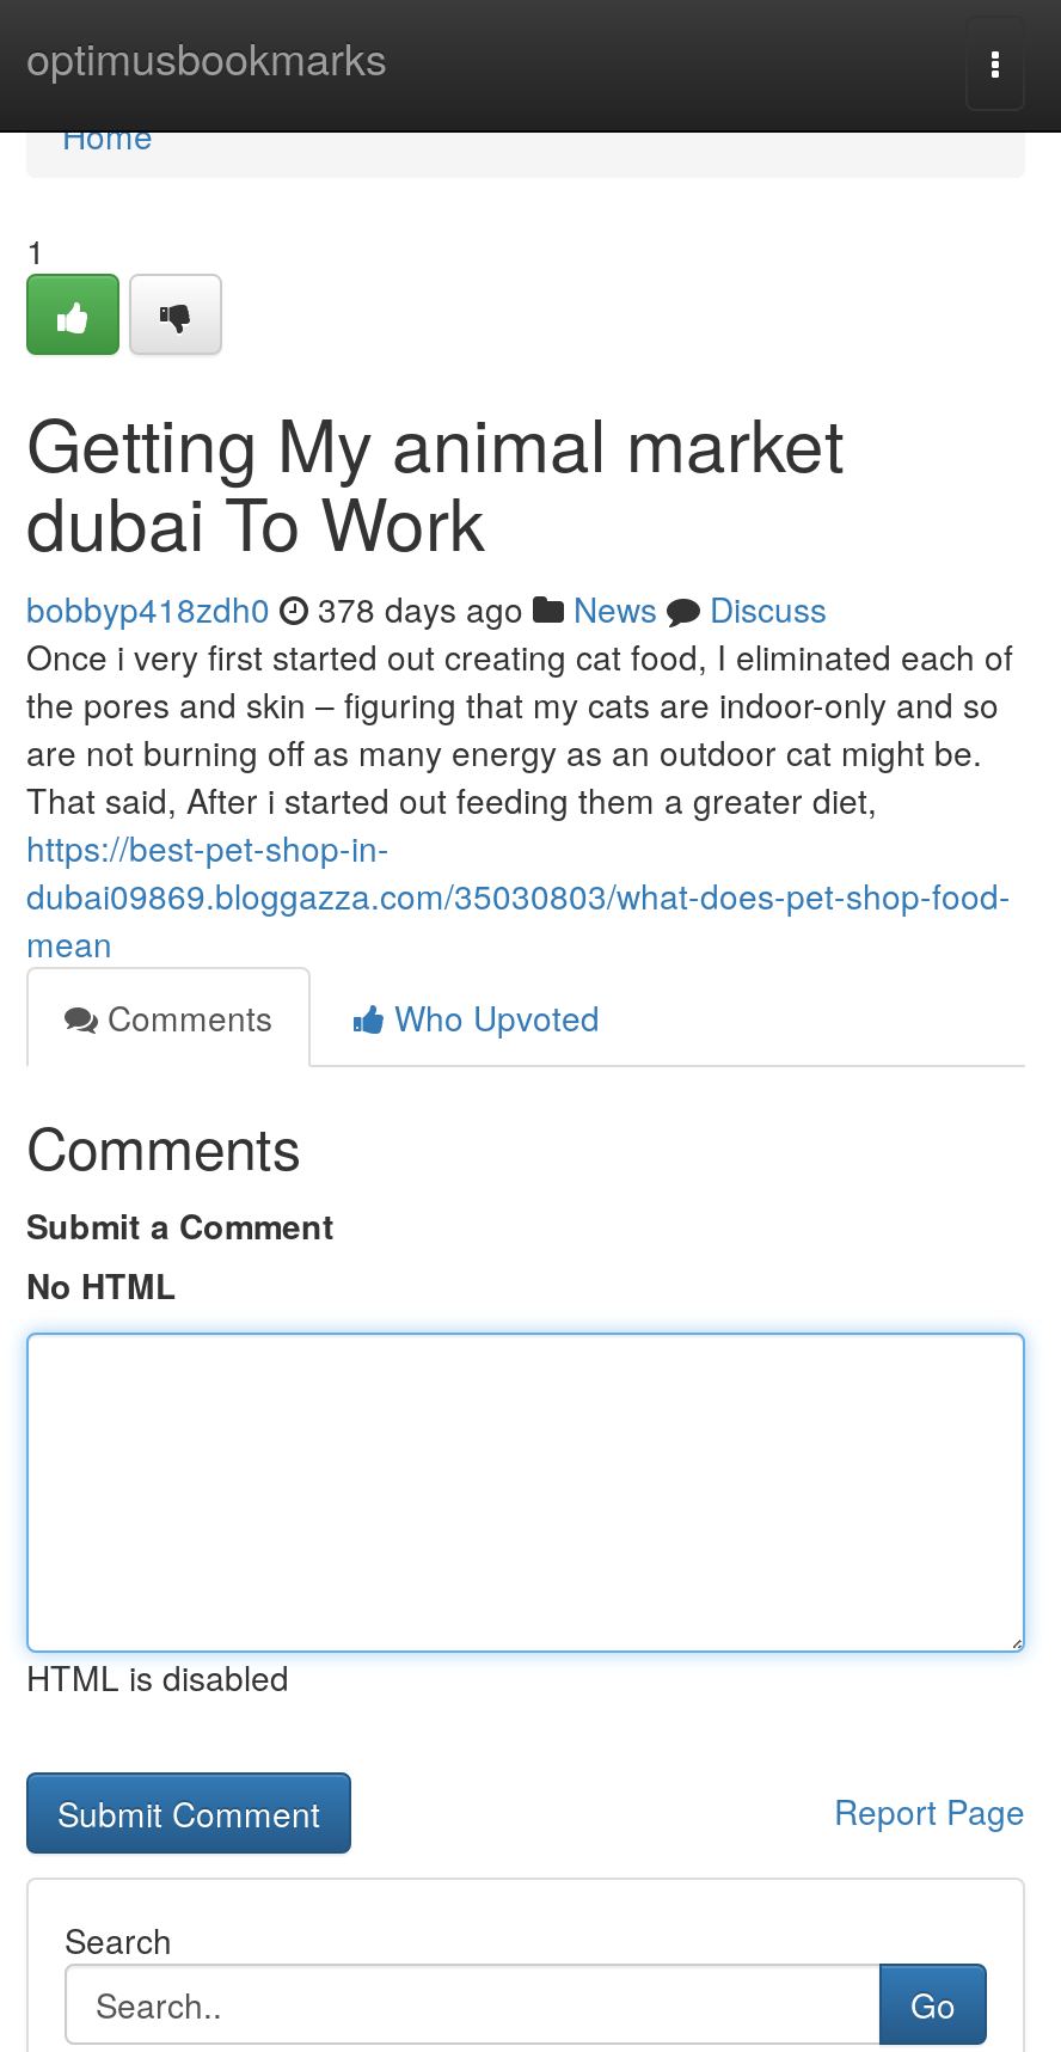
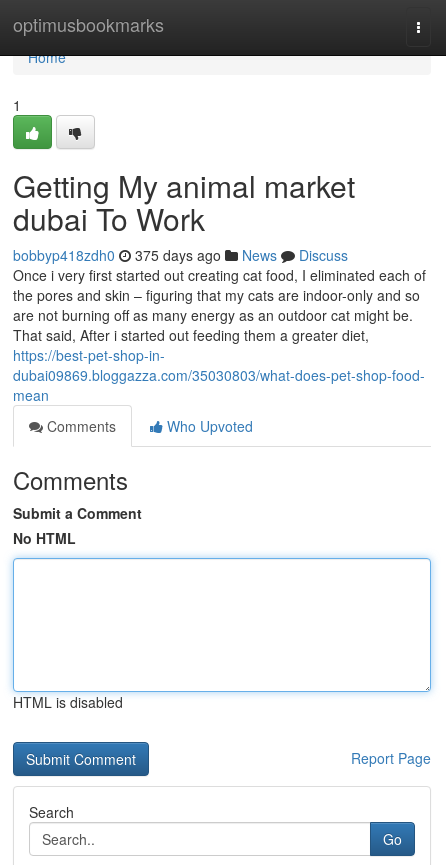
- bobbyp418zdh0 378 days ago News Discuss
+ bobbyp418zdh0 375 days ago News Discuss
